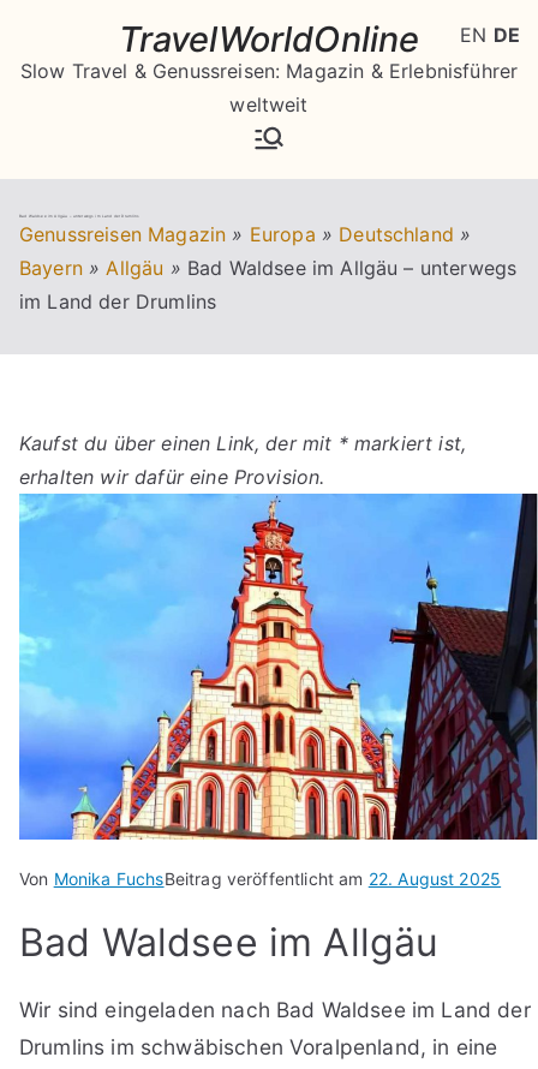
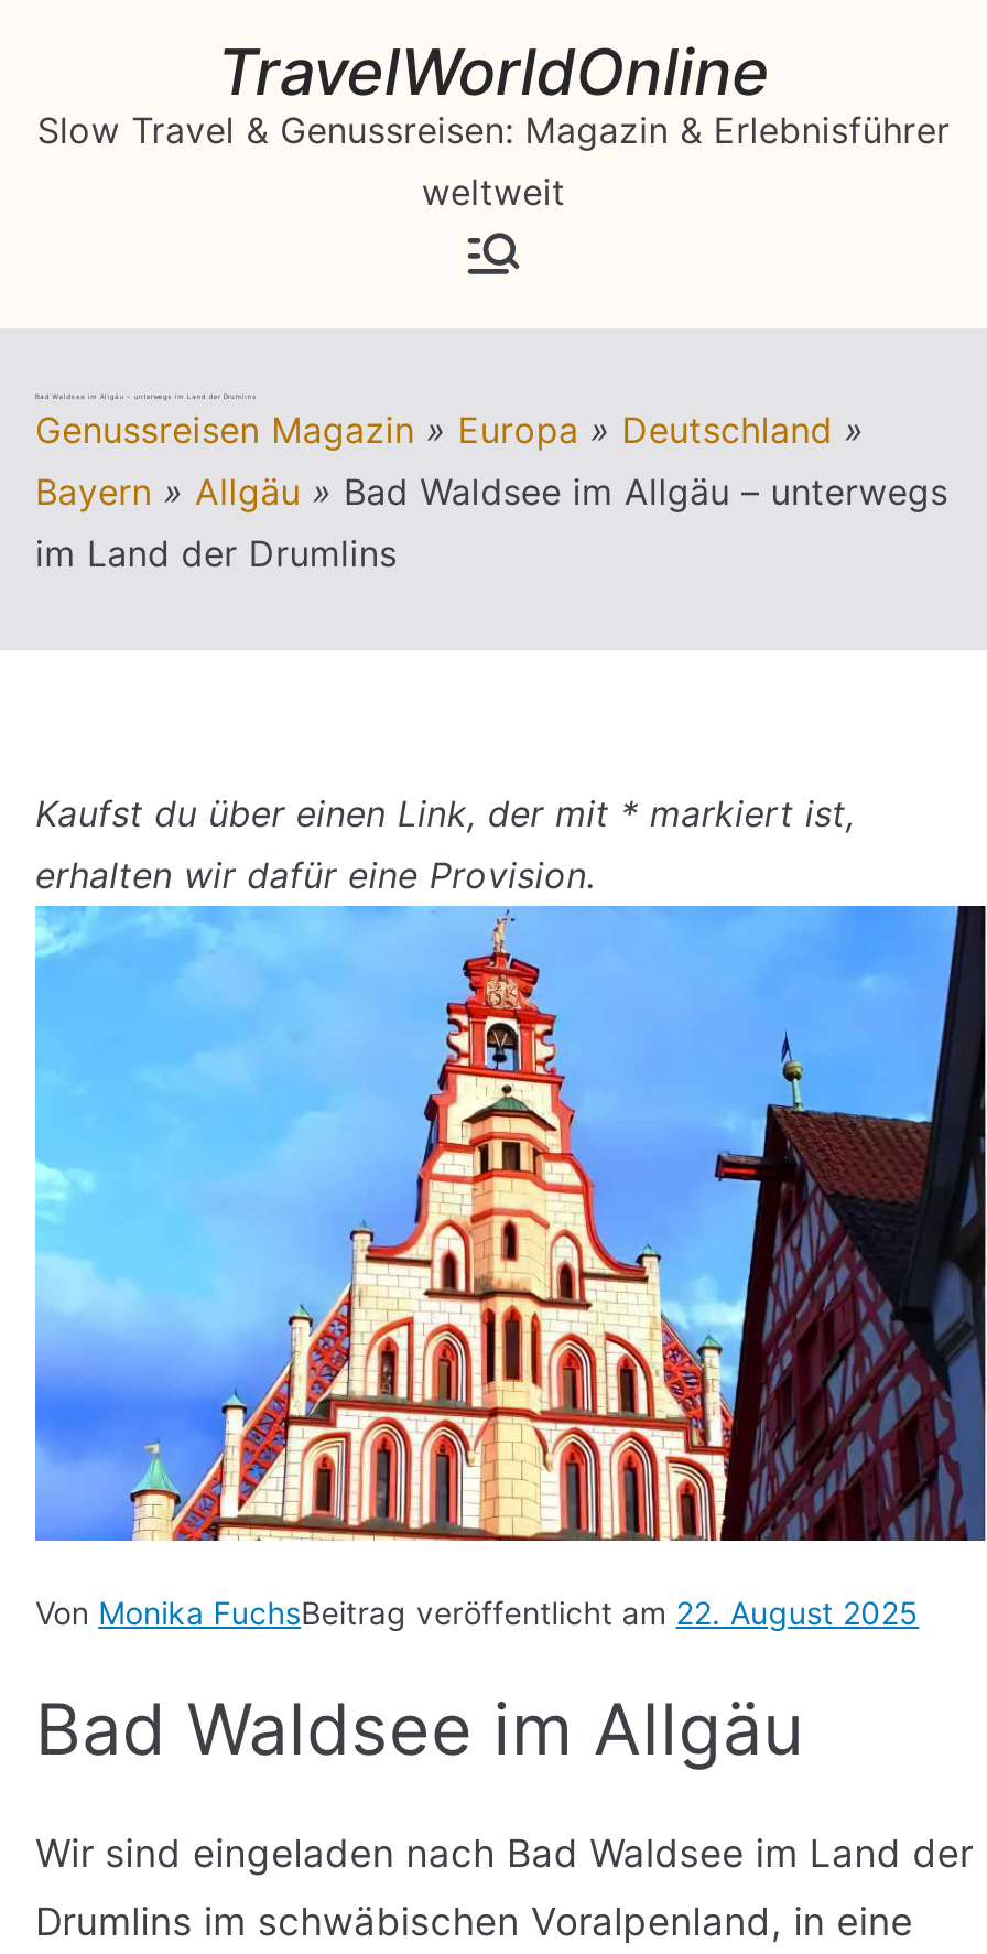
- EN DE
